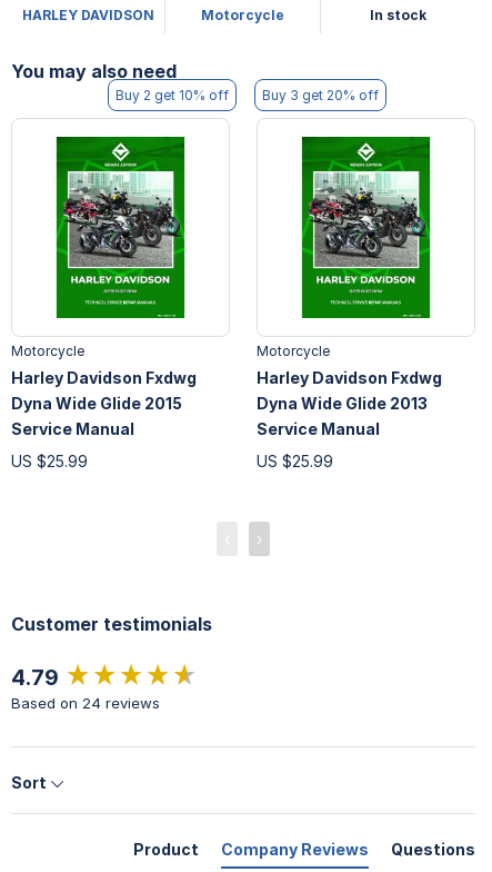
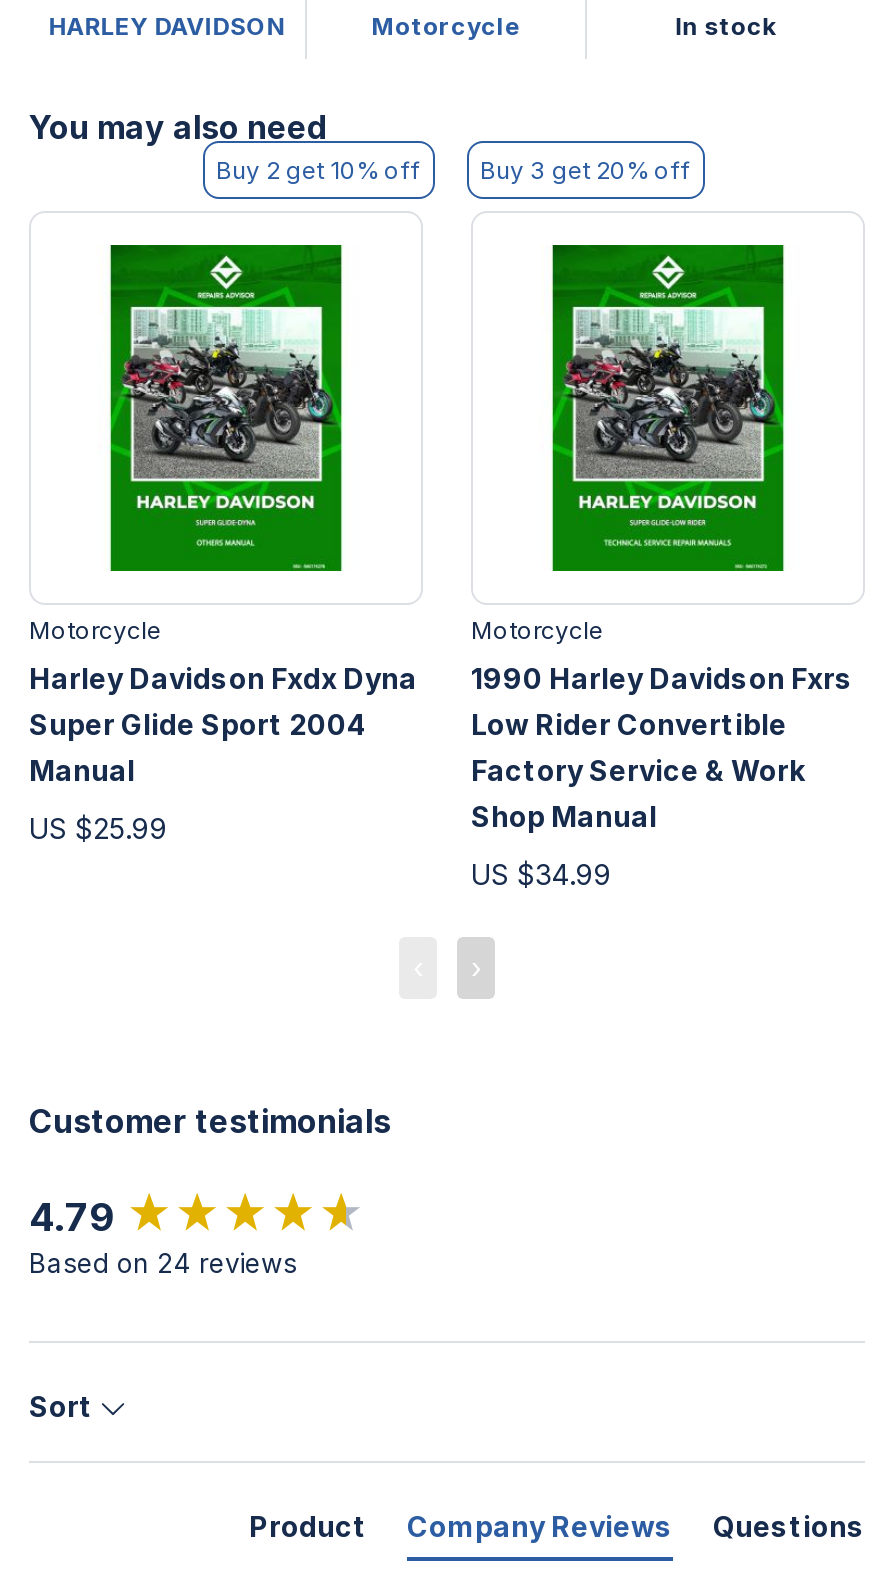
- Harley Davidson Fxdwg
- Dyna Wide Glide 2015
- Service Manual
+ Harley Davidson Fxdx Dyna
+ Super Glide Sport 2004
+ Manual

- Harley Davidson Fxdwg
- Dyna Wide Glide 2013
- Service Manual
+ 1990 Harley Davidson Fxrs
+ Low Rider Convertible
+ Factory Service & Work
+ Shop Manual

- US $25.99
+ US $34.99
